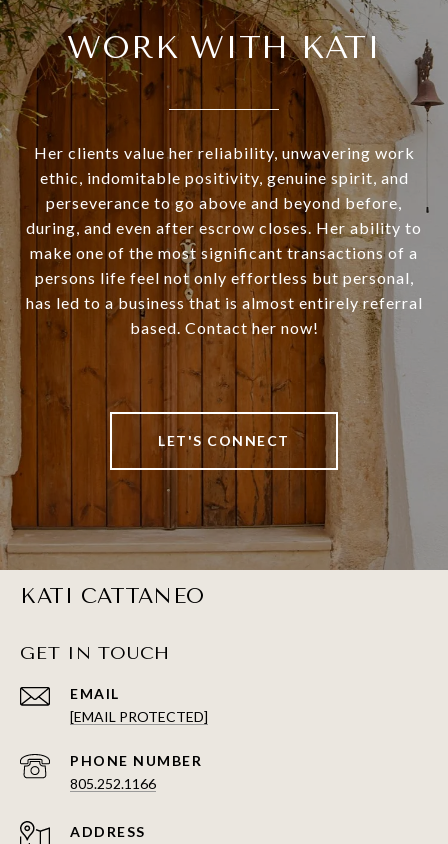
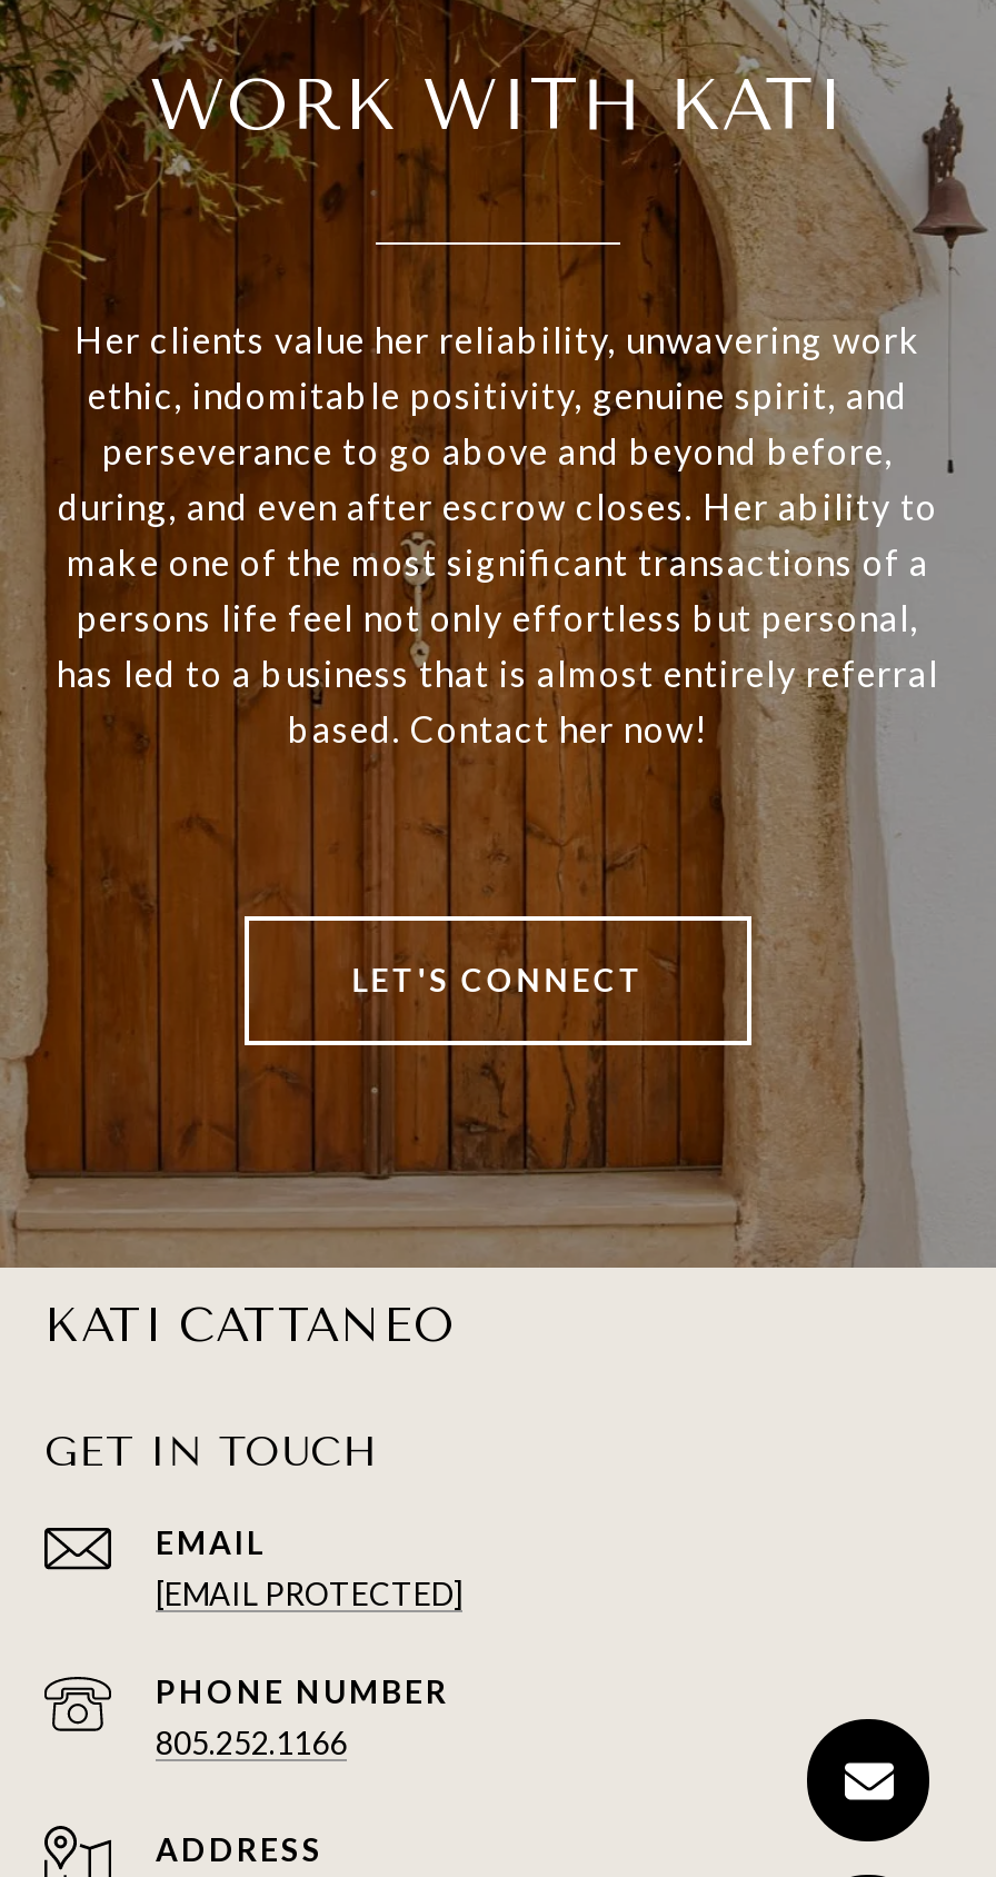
+ [image]
